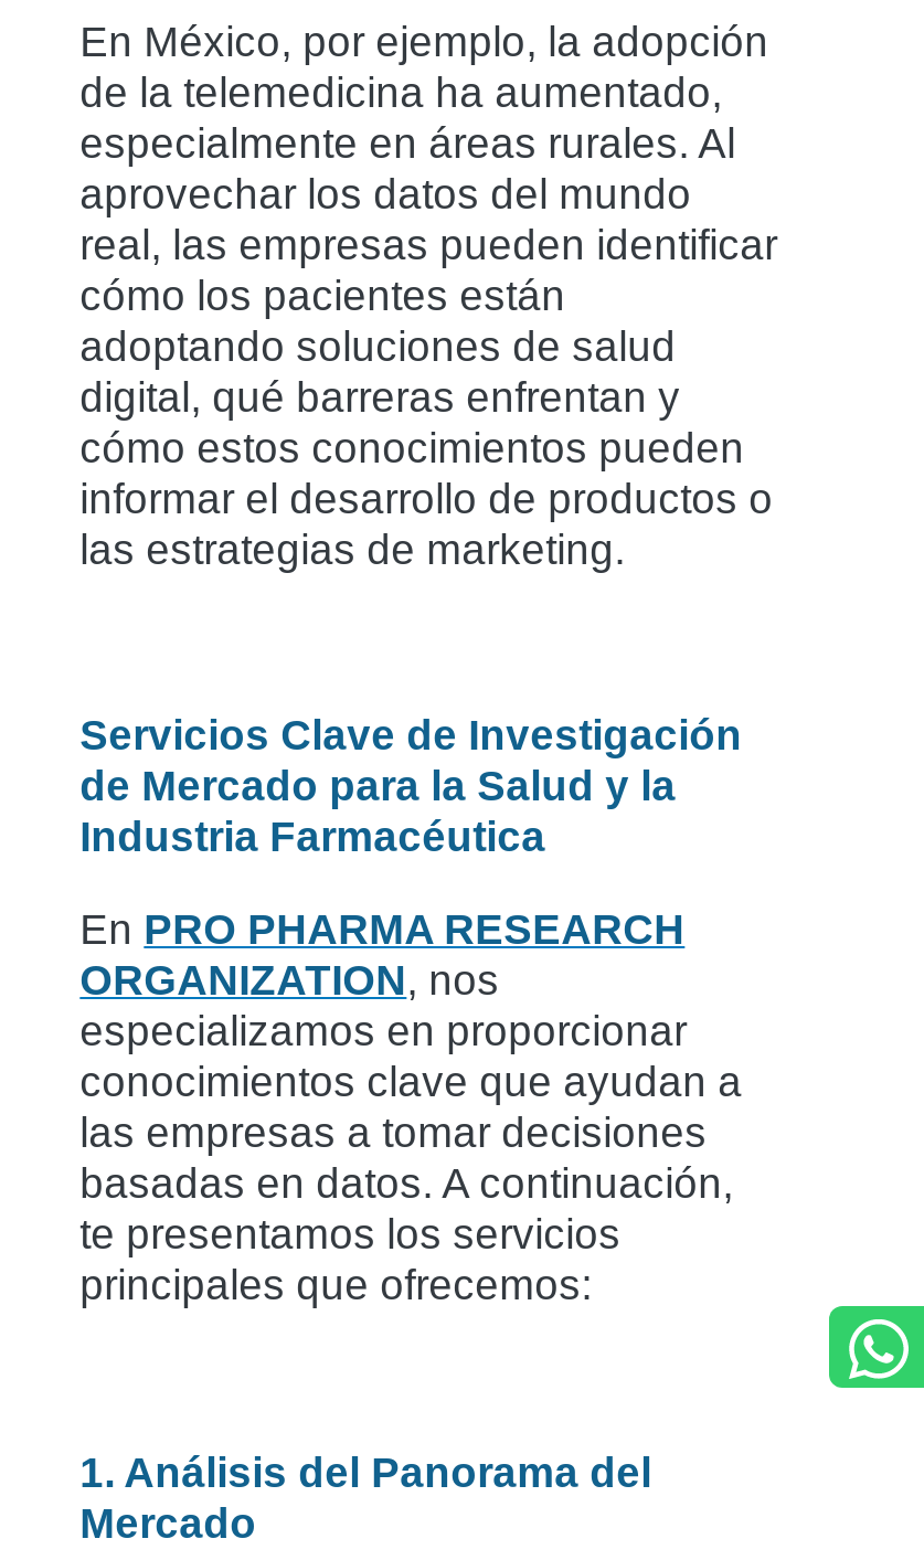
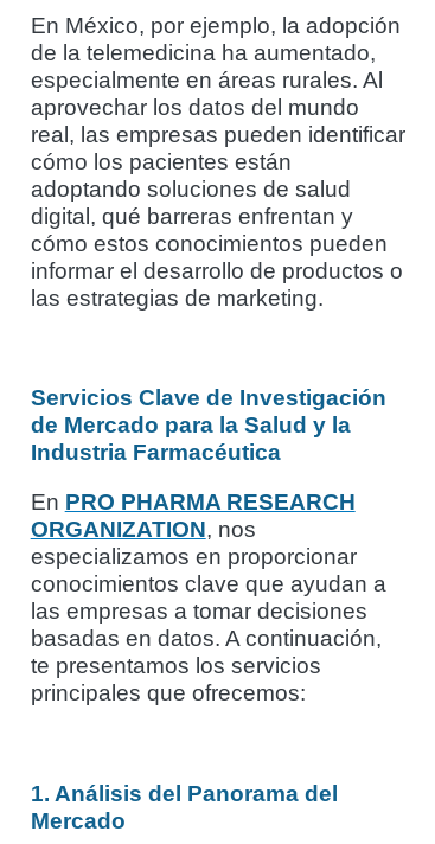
- [image]
